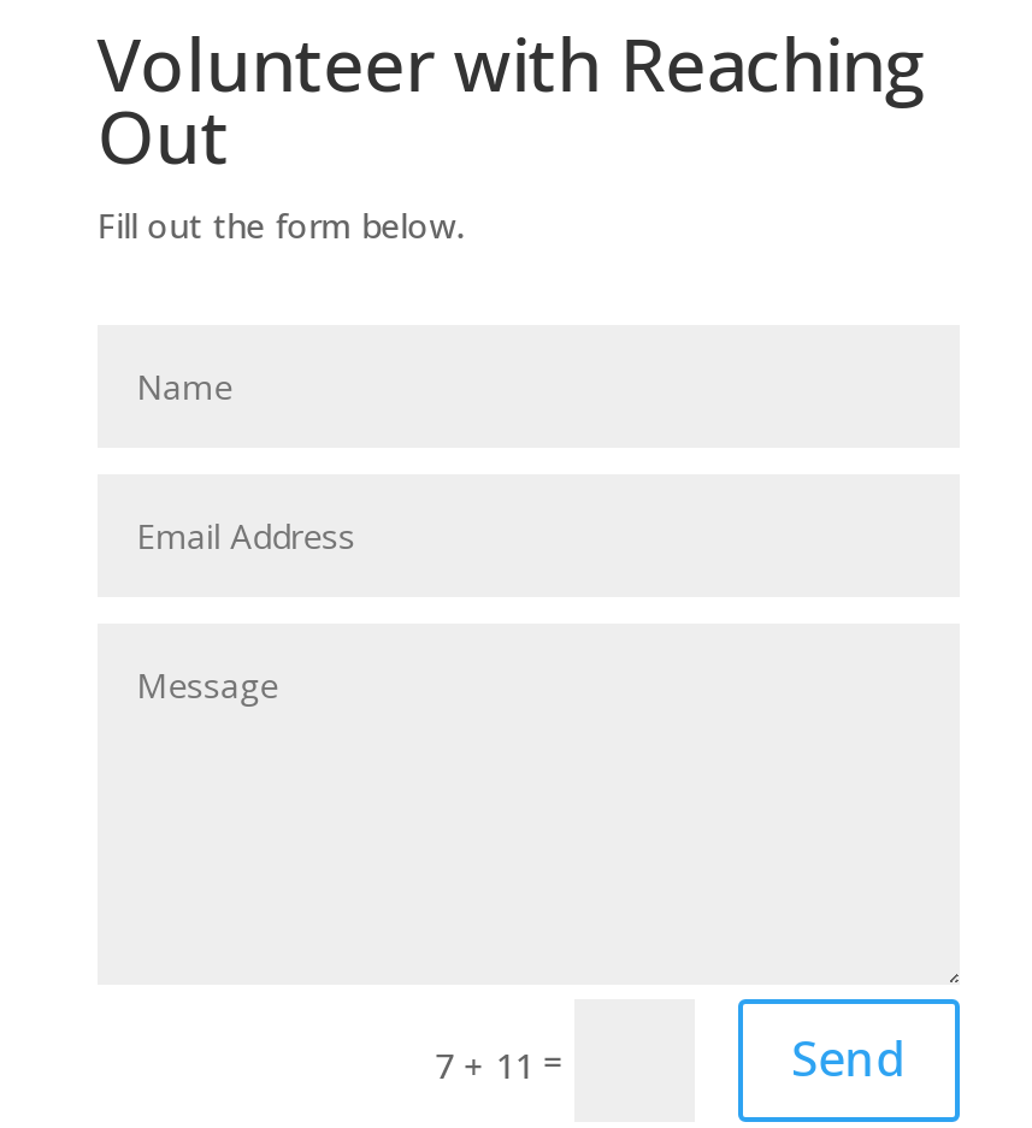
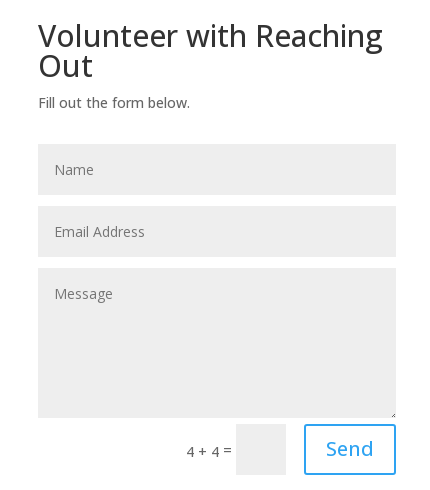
- 7 + 11 =
+ 4 + 4 =
